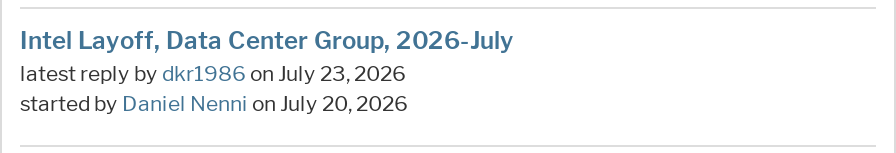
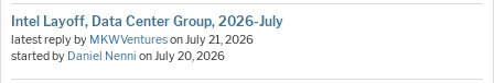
- latest reply by dkr1986 on July 23, 2026
+ latest reply by MKWVentures on July 21, 2026
